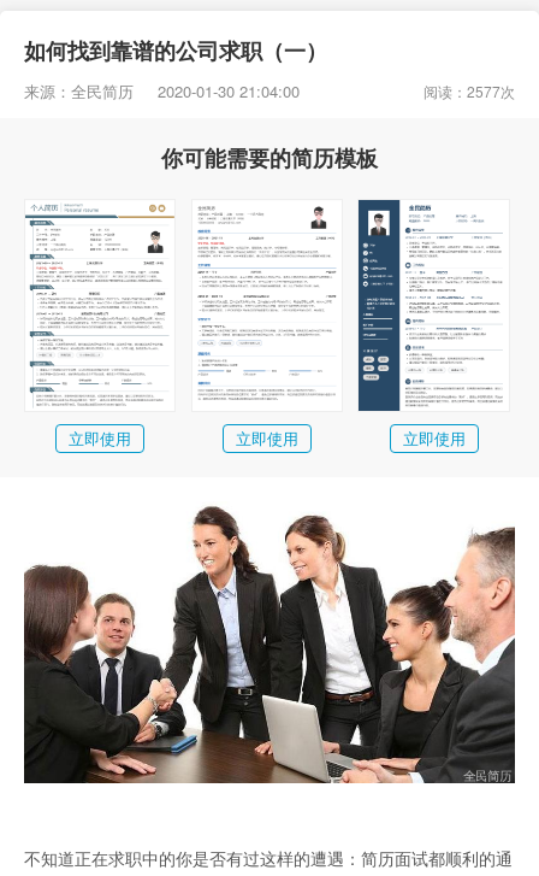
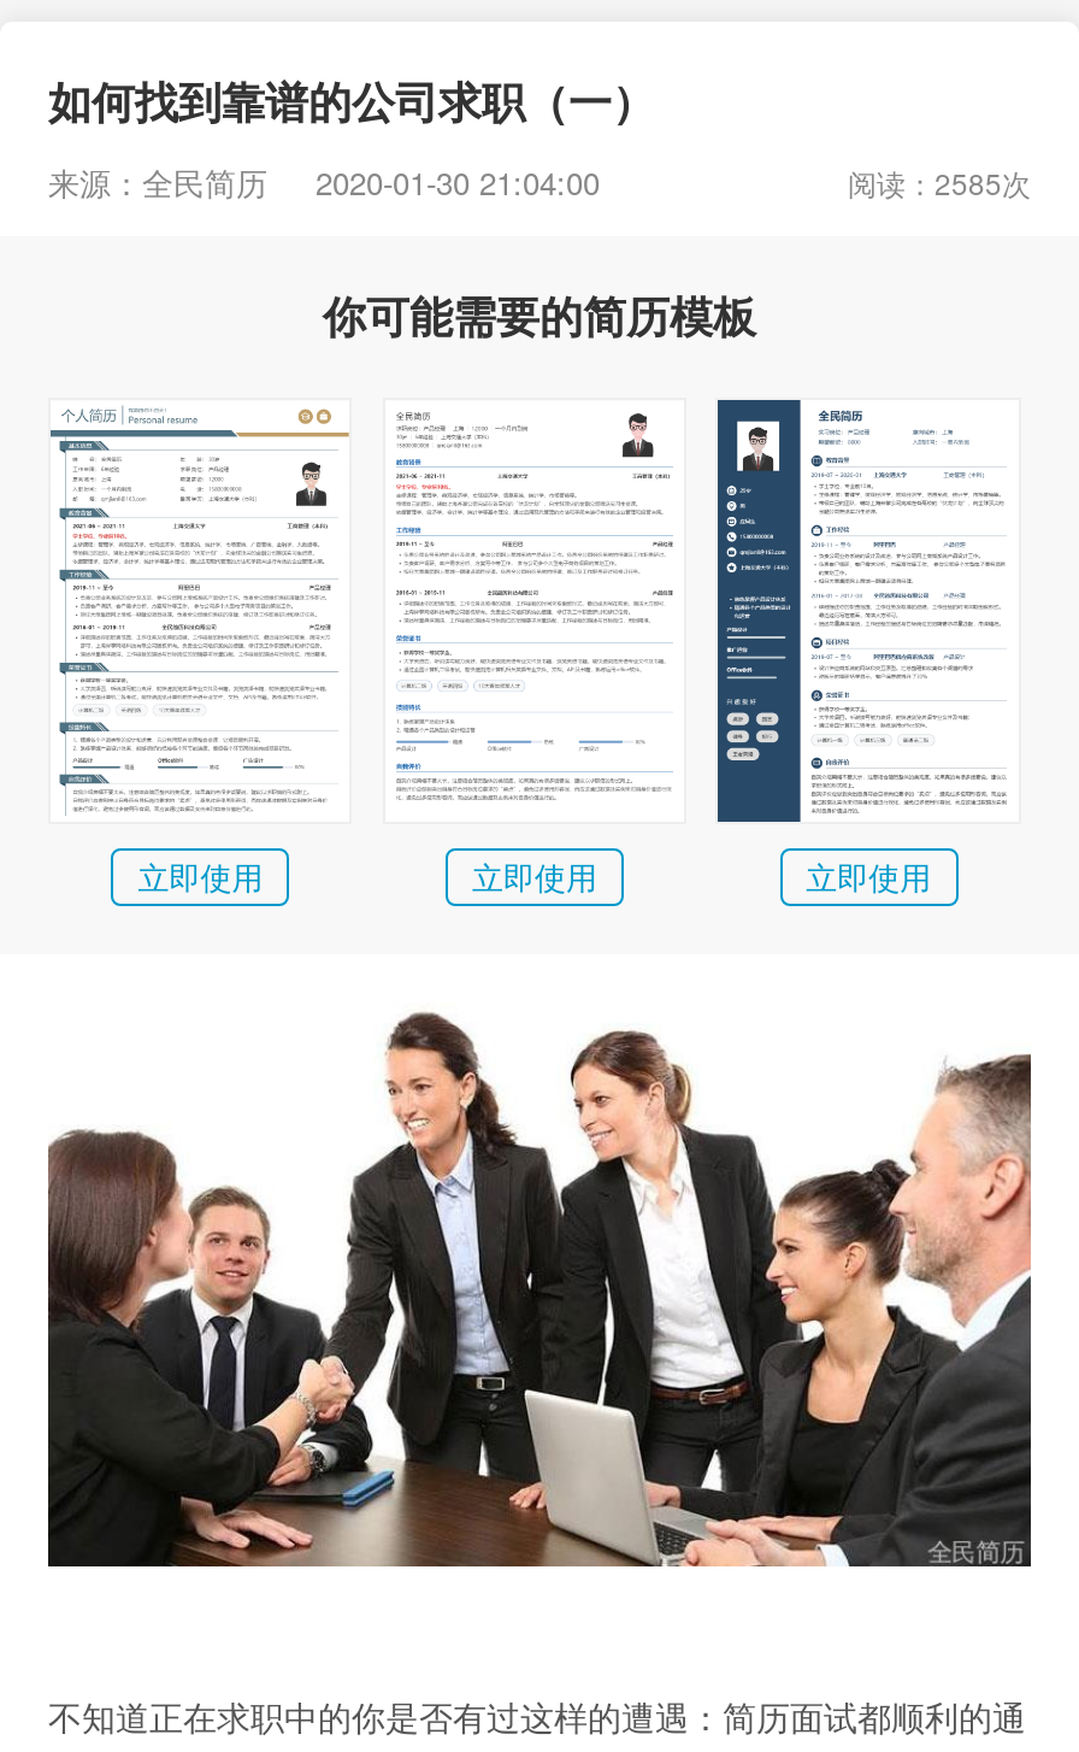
- 阅读：2577次
+ 阅读：2585次
